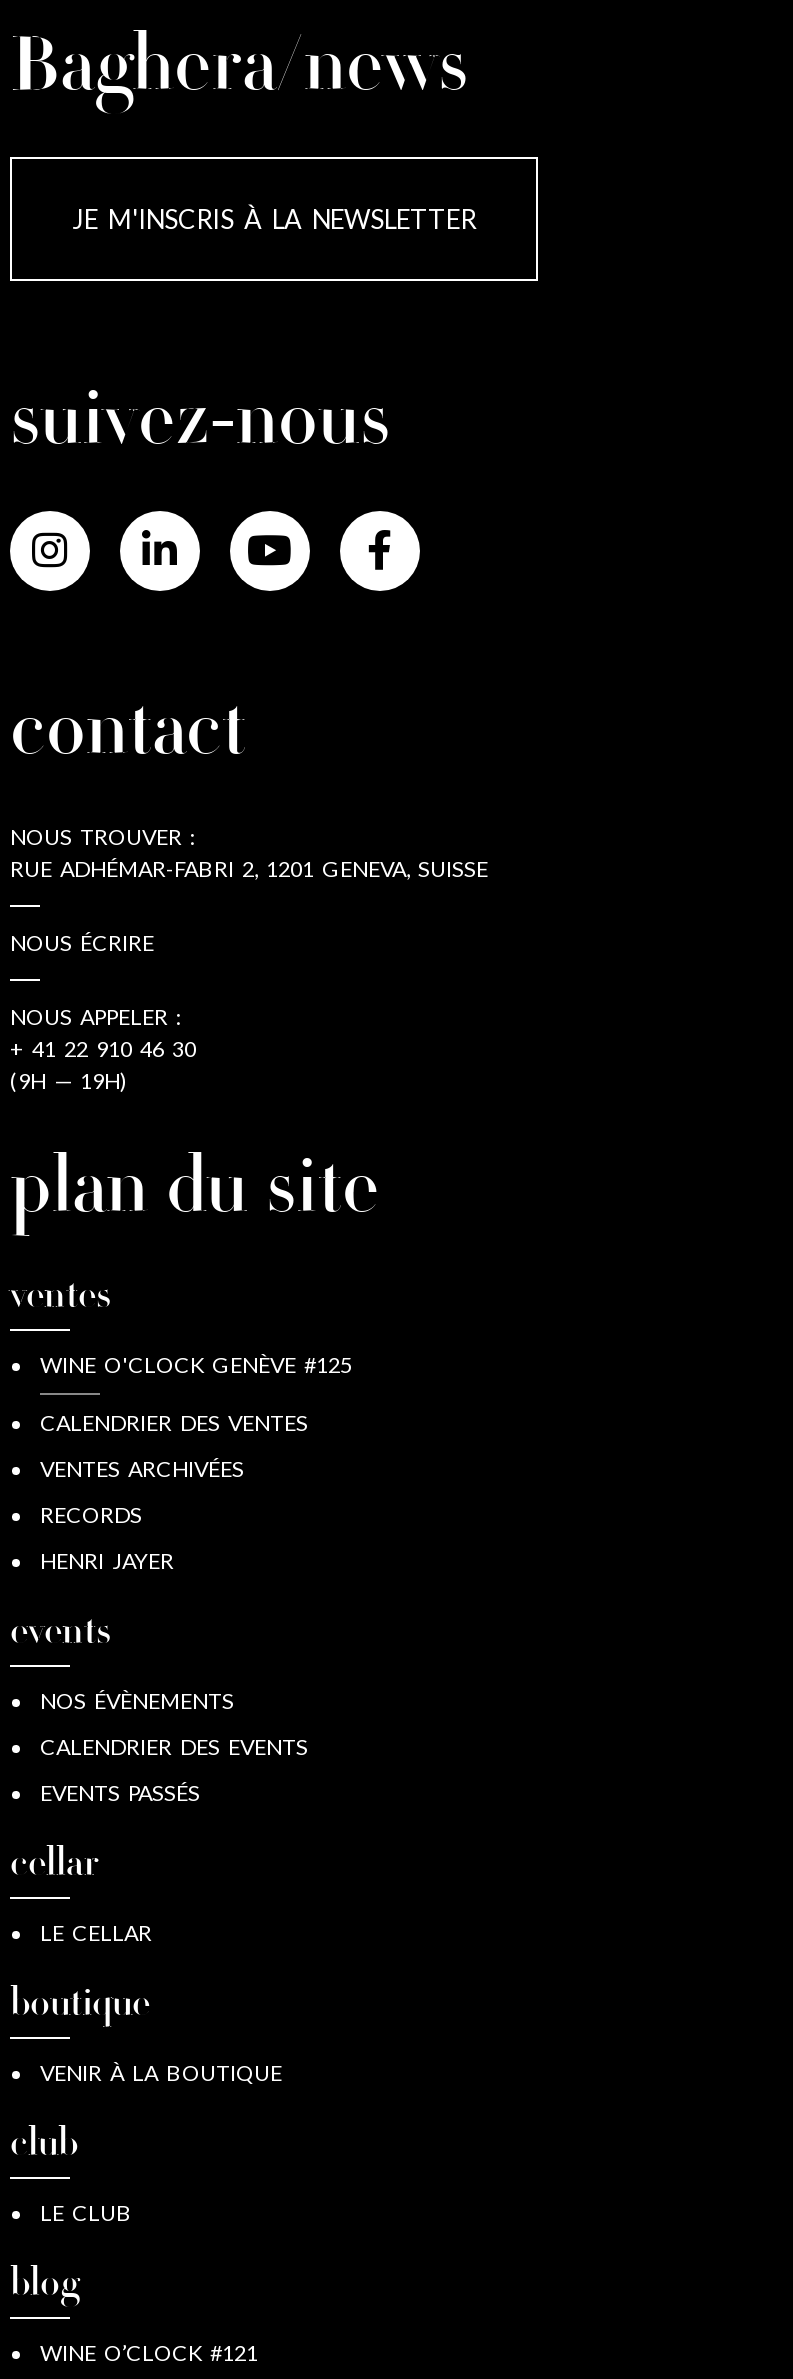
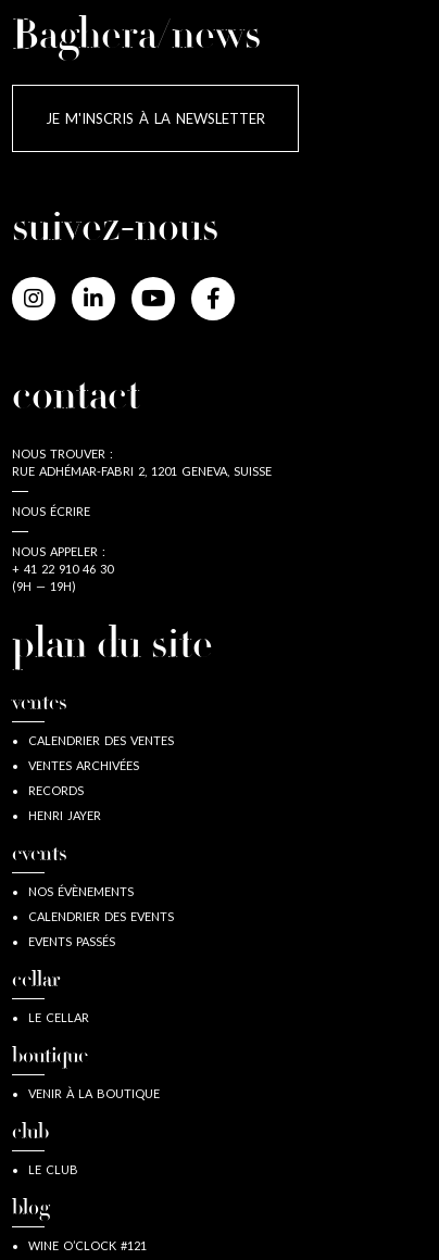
- WINE O'CLOCK GENÈVE #125
